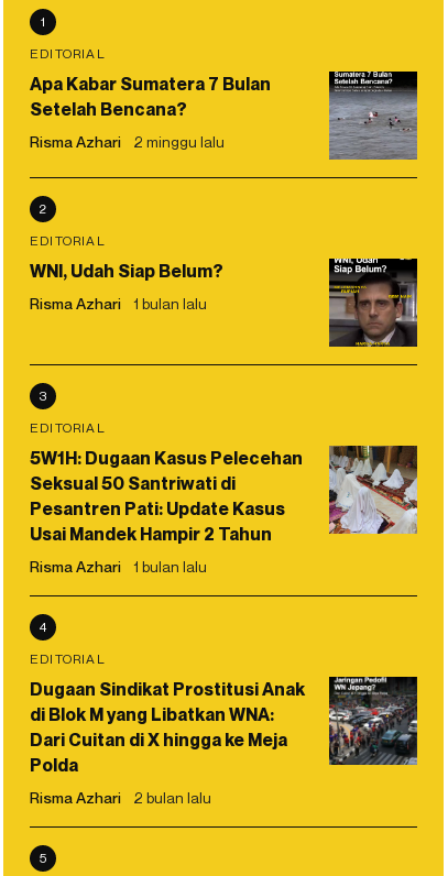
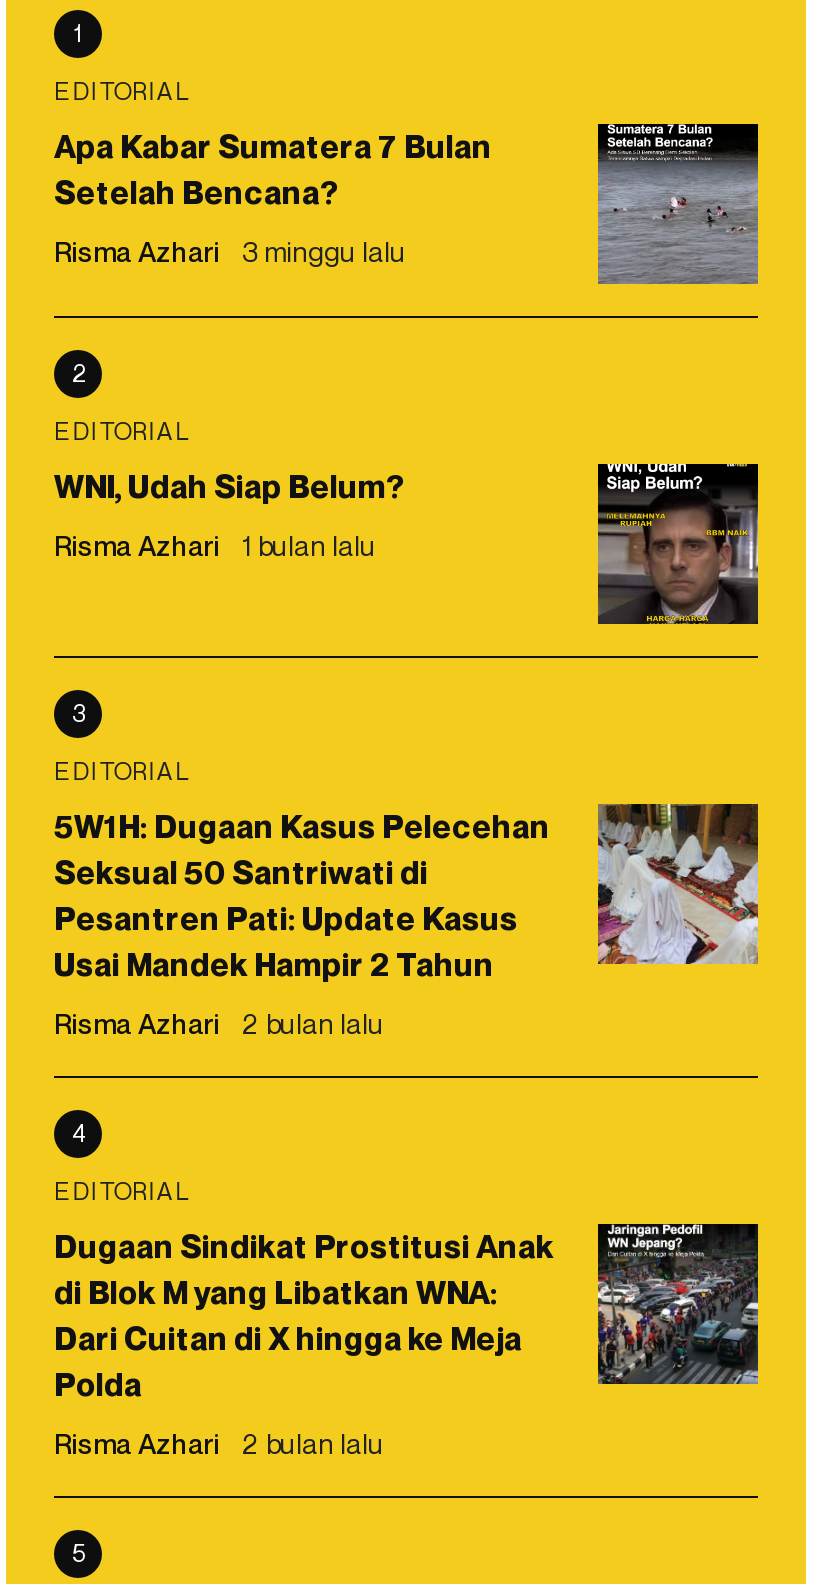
- Risma Azhari 2 minggu lalu
+ Risma Azhari 3 minggu lalu

- Risma Azhari 1 bulan lalu
+ Risma Azhari 2 bulan lalu
